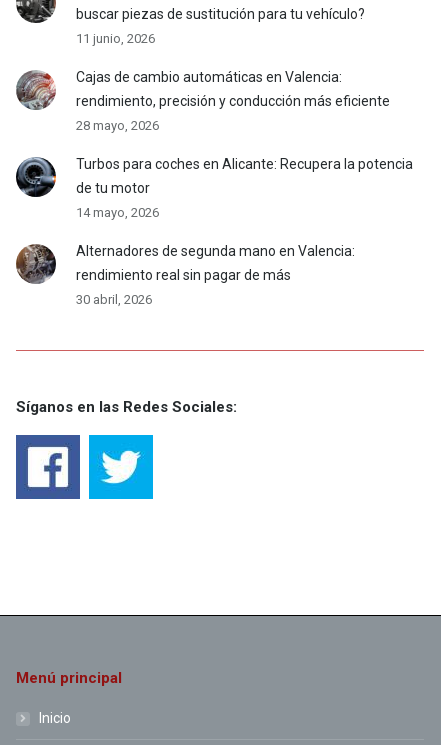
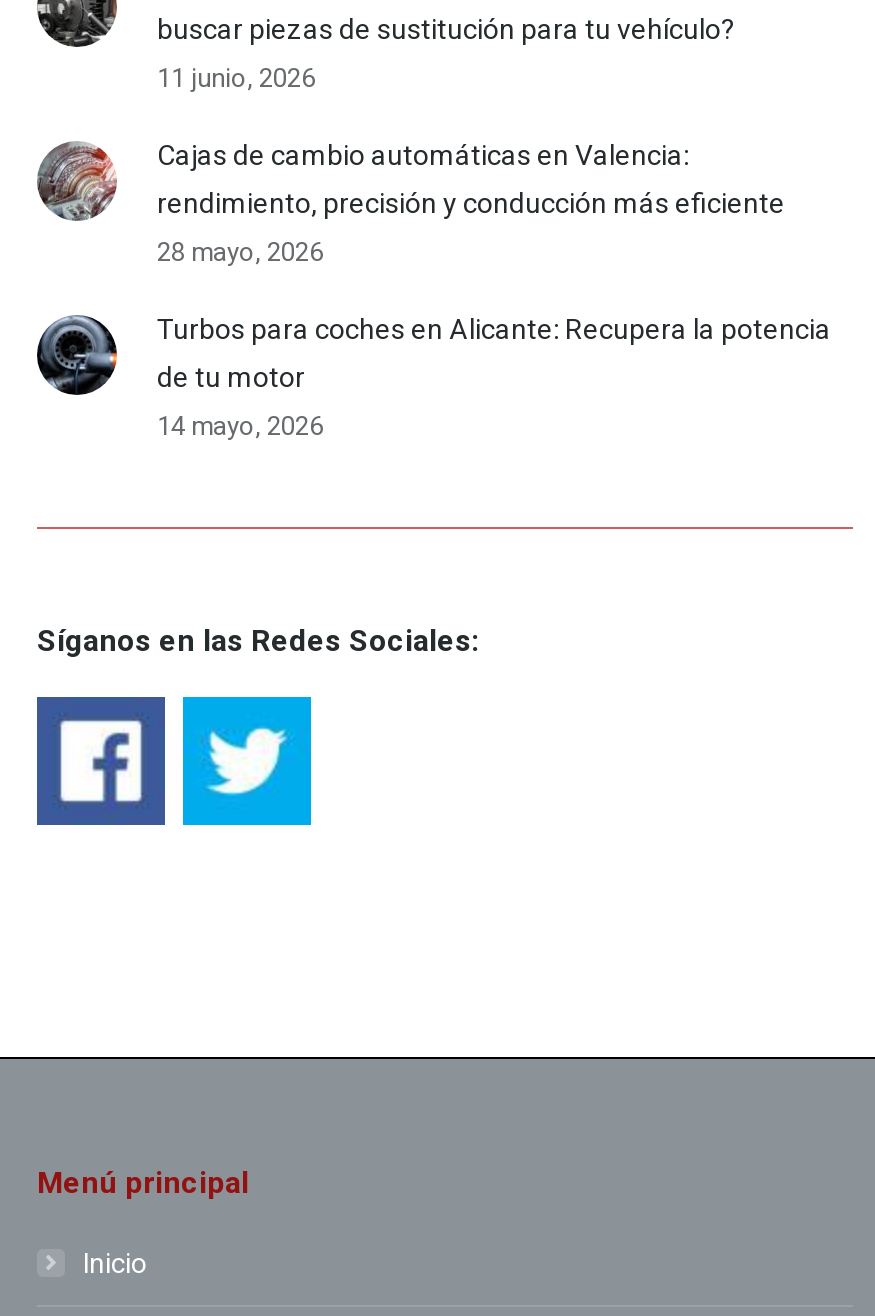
- [image]
- Alternadores de segunda mano en Valencia:
- rendimiento real sin pagar de más
- 30 abril, 2026
